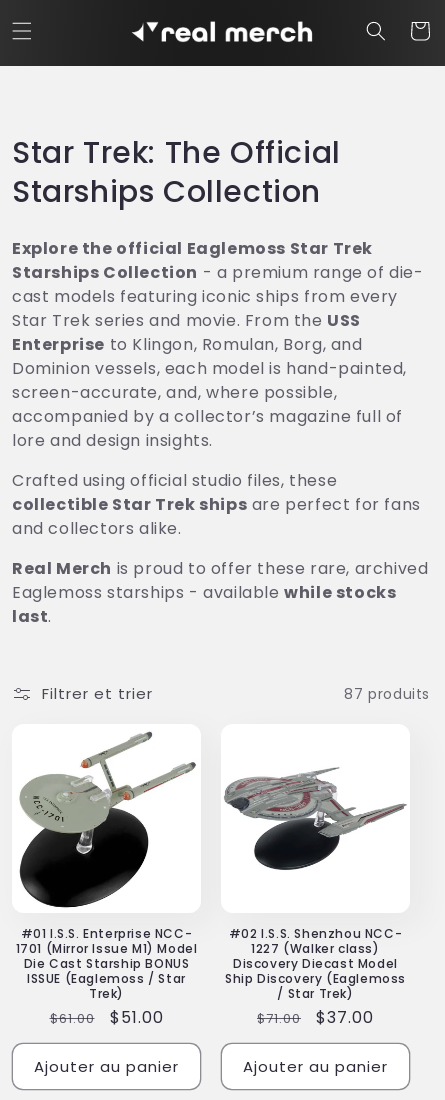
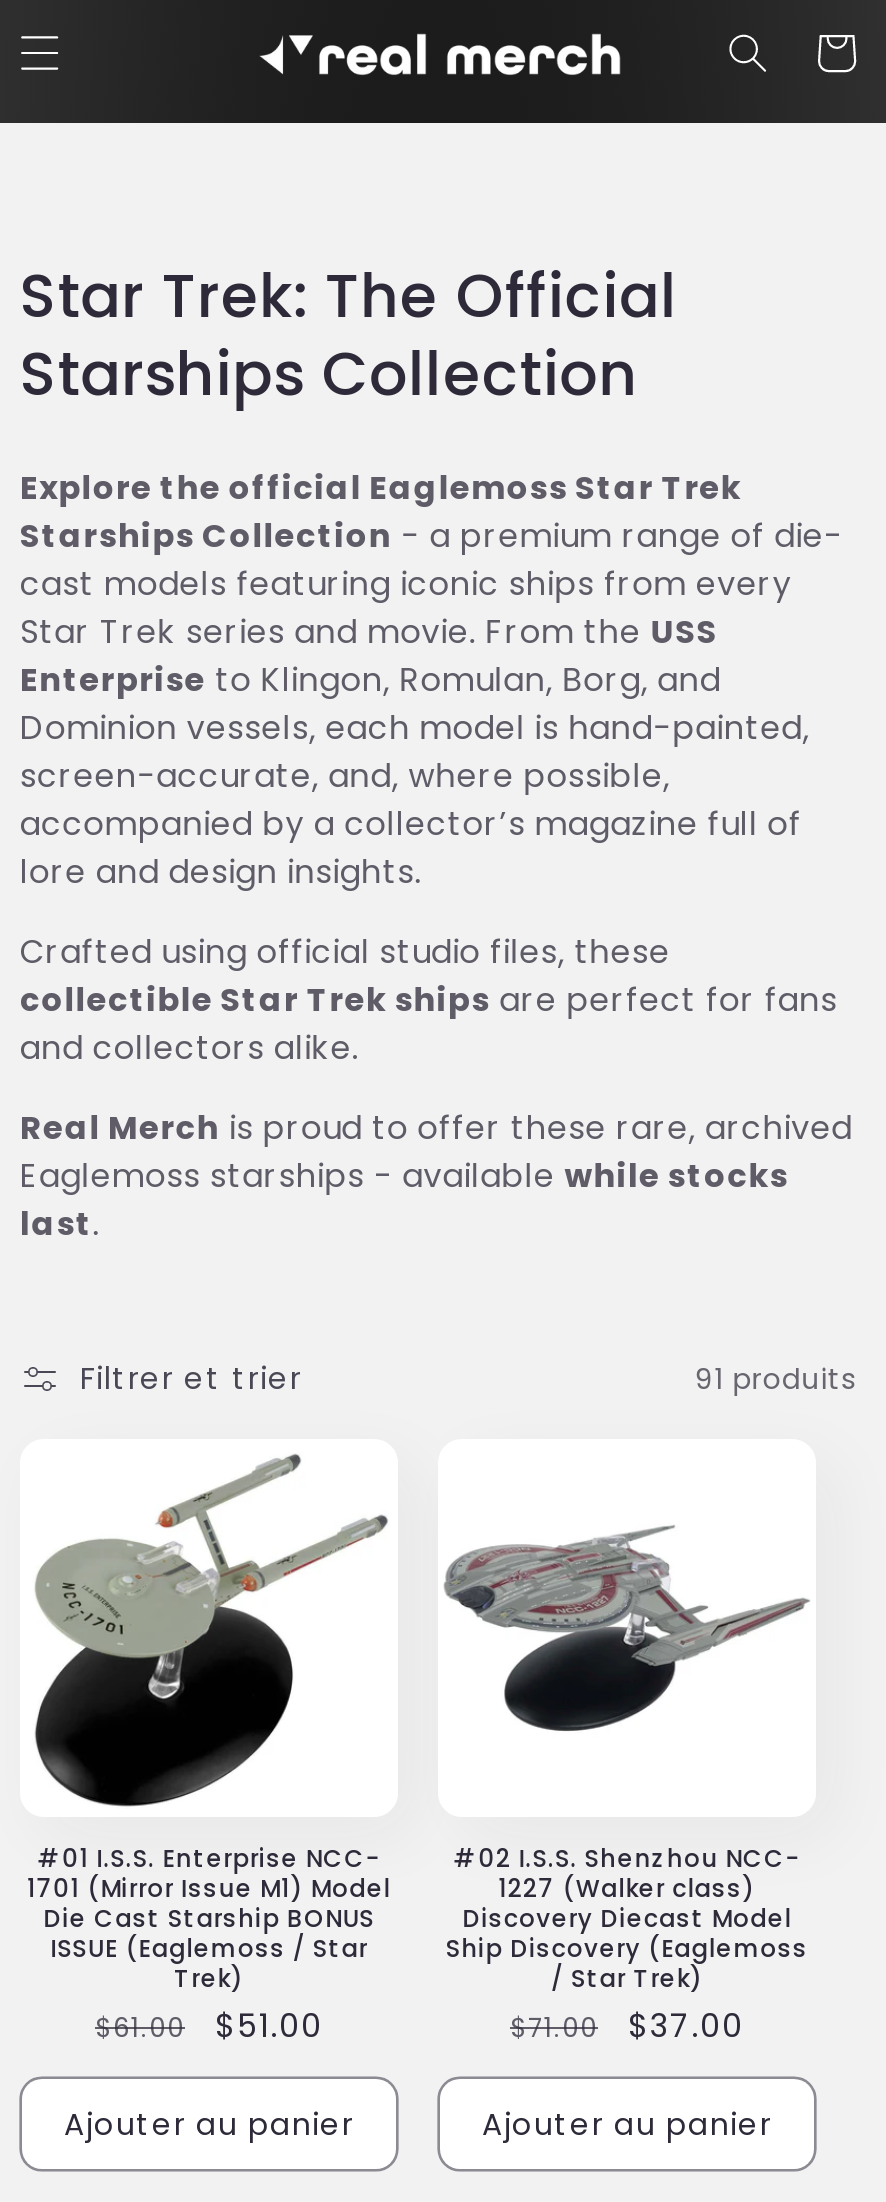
- 87 produits
+ 91 produits
